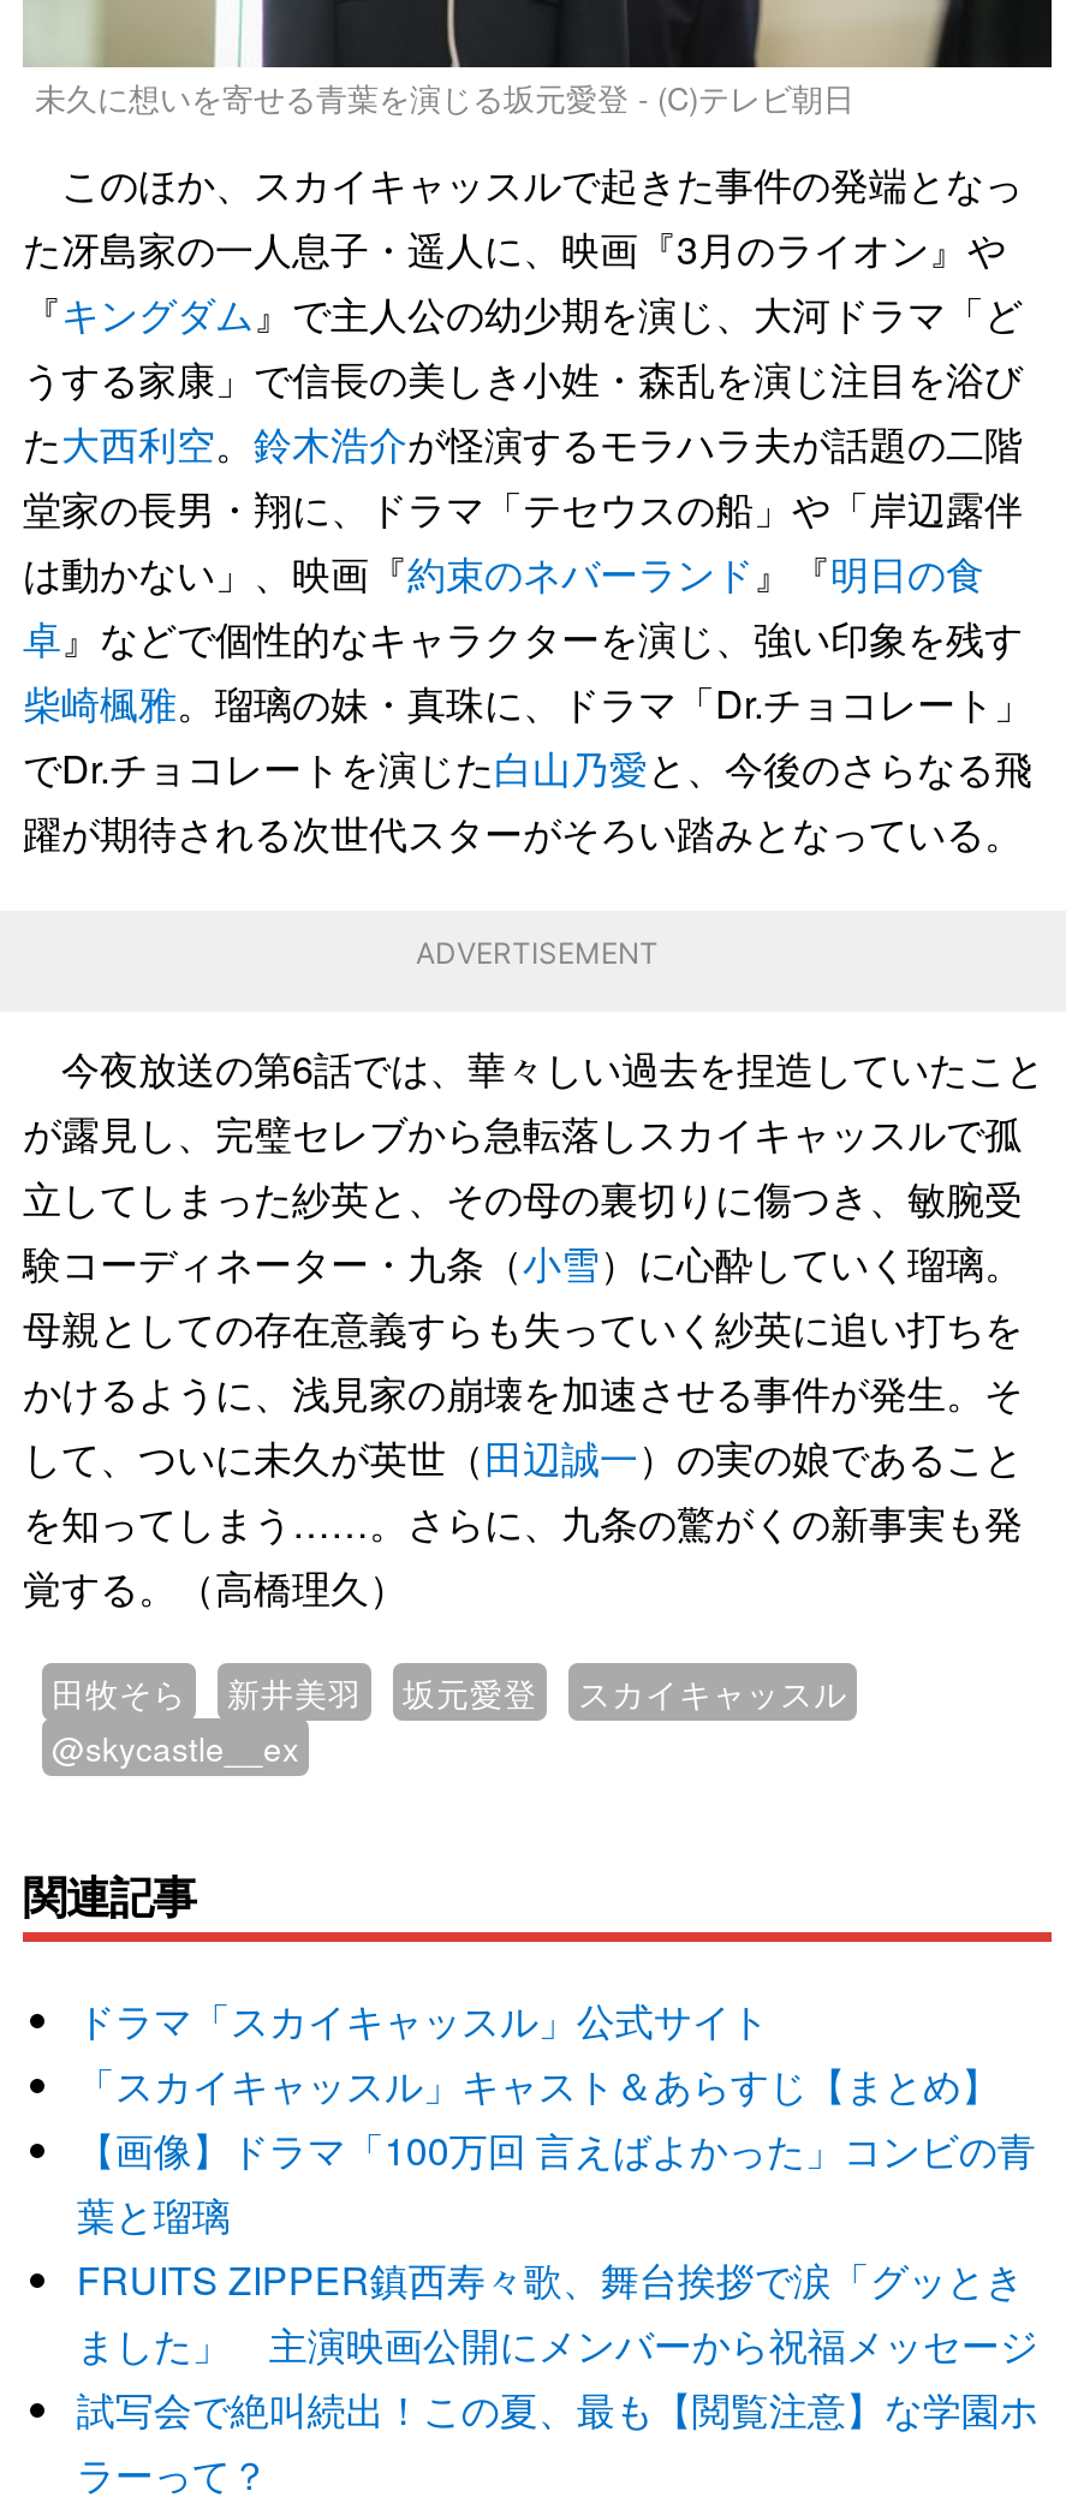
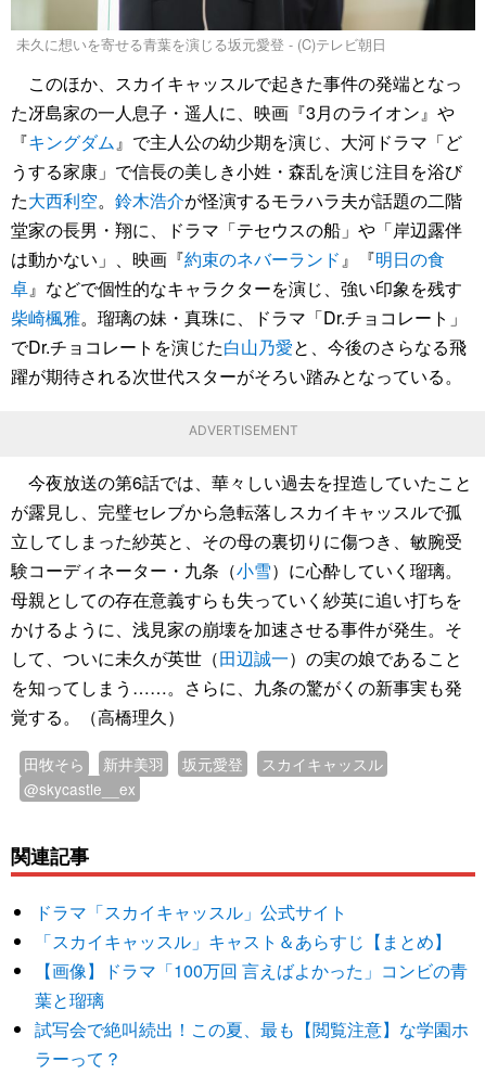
- FRUITS ZIPPER鎮西寿々歌、舞台挨拶で涙「グッとき
- ました」 主演映画公開にメンバーから祝福メッセージ
